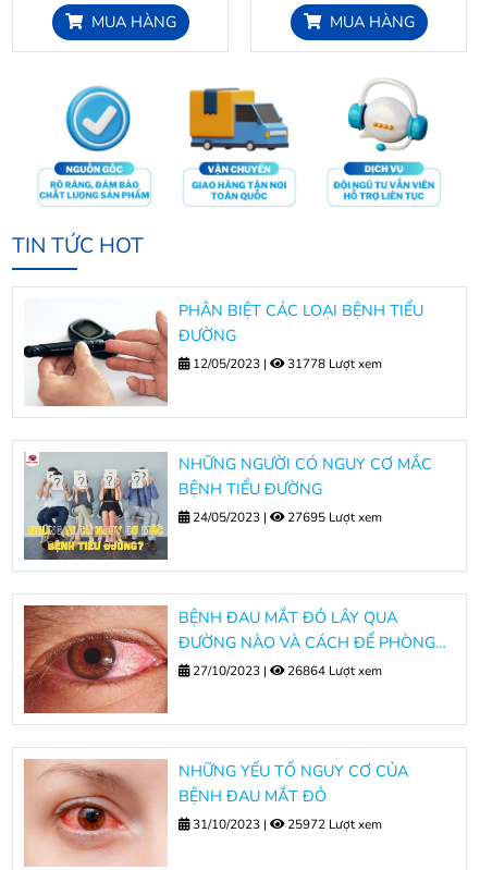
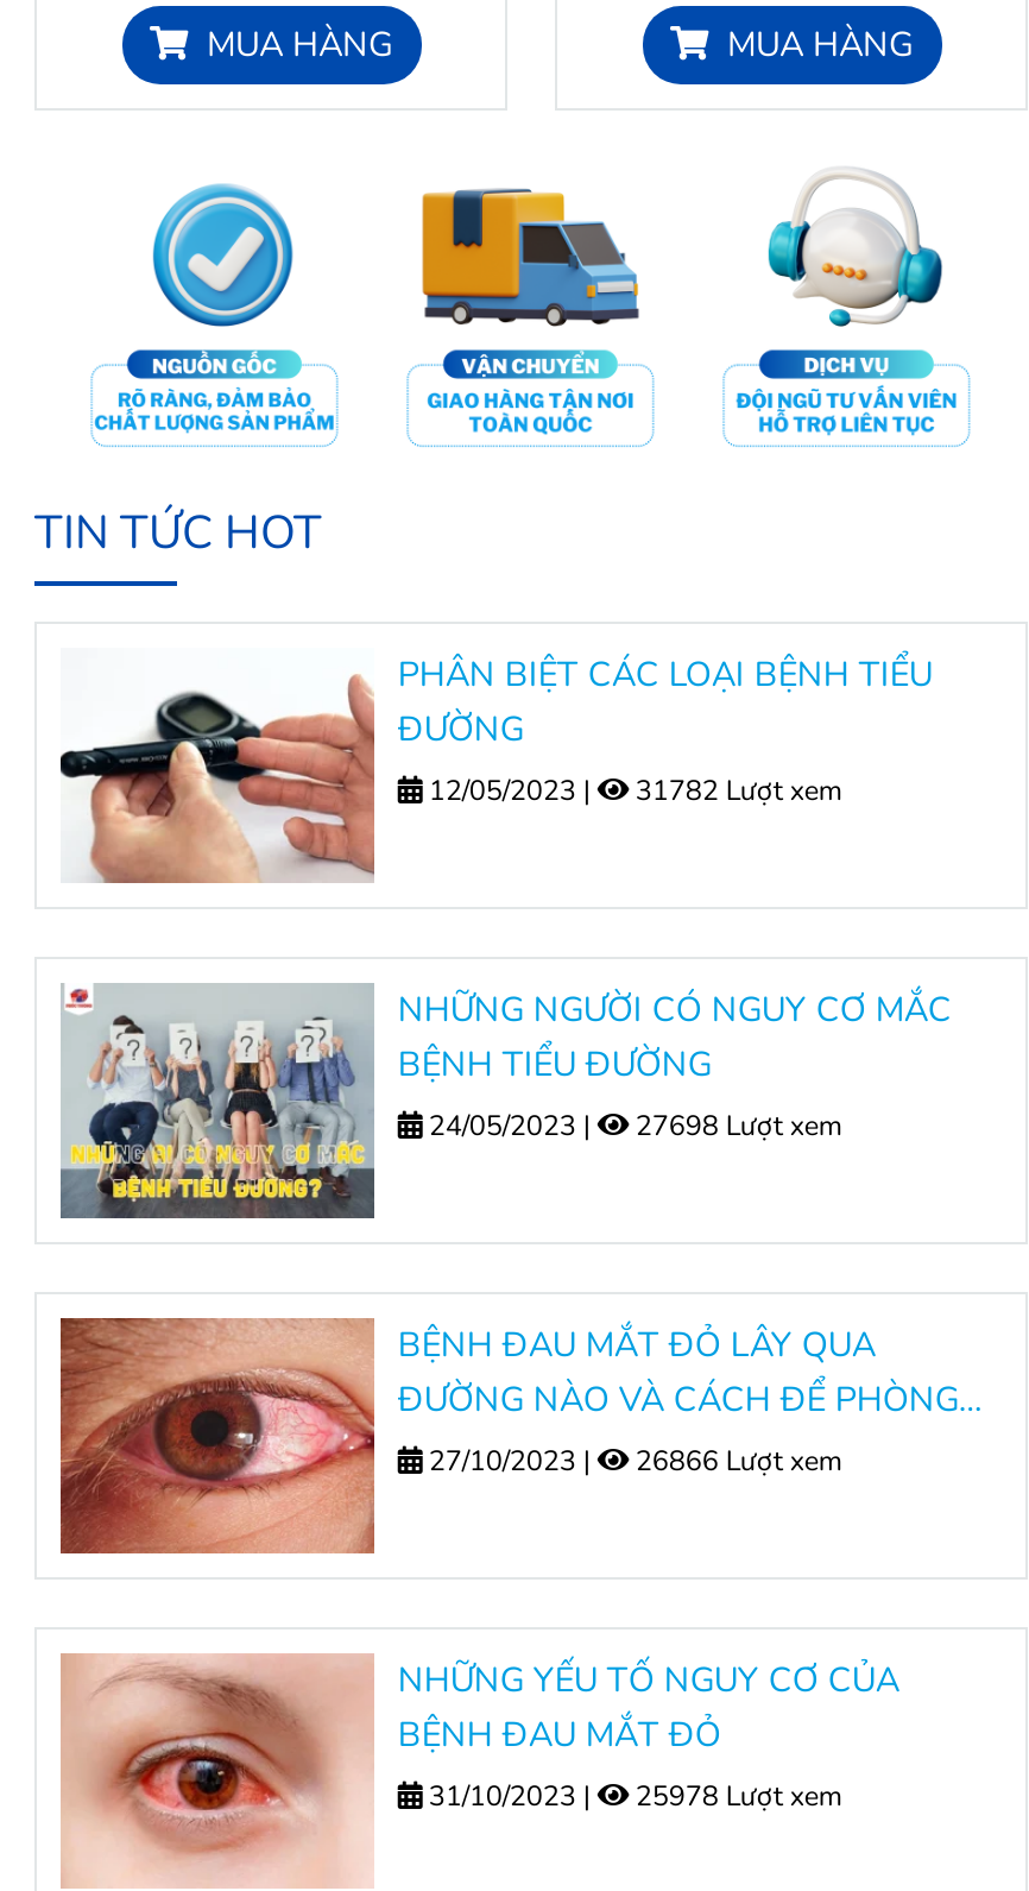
- 31778 Lượt xem
+ 31782 Lượt xem

- 27695 Lượt xem
+ 27698 Lượt xem

- 26864 Lượt xem
+ 26866 Lượt xem

- 25972 Lượt xem
+ 25978 Lượt xem
